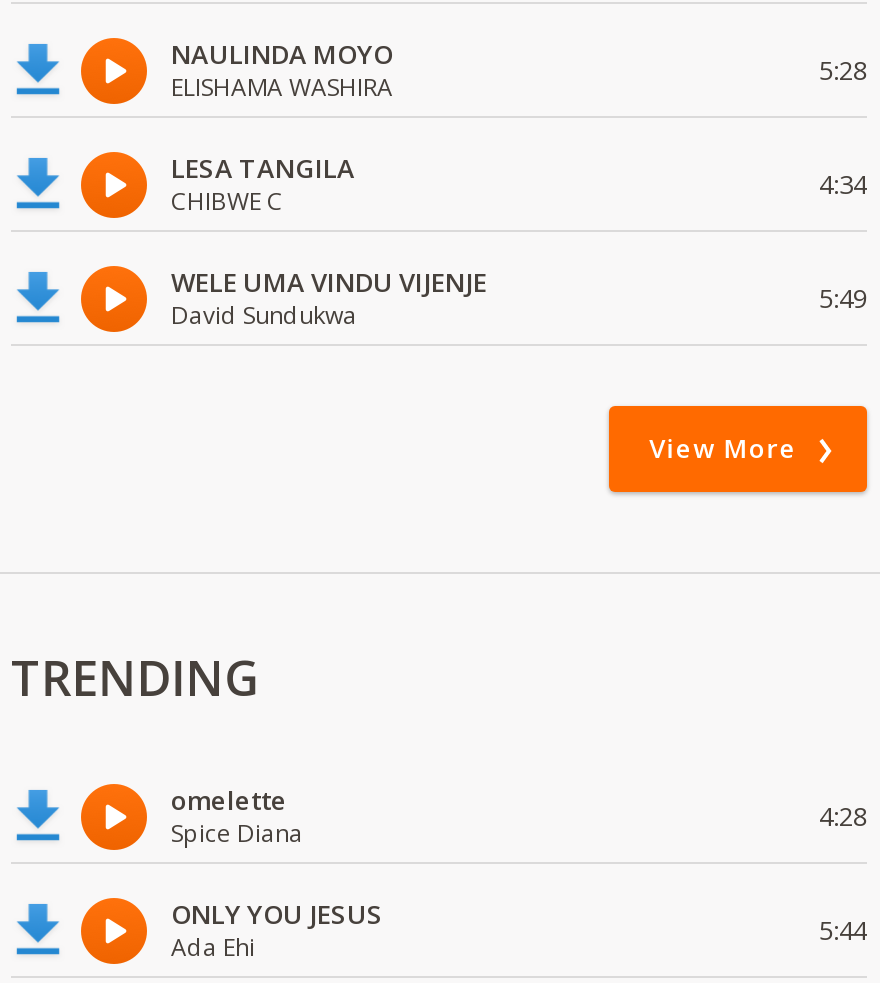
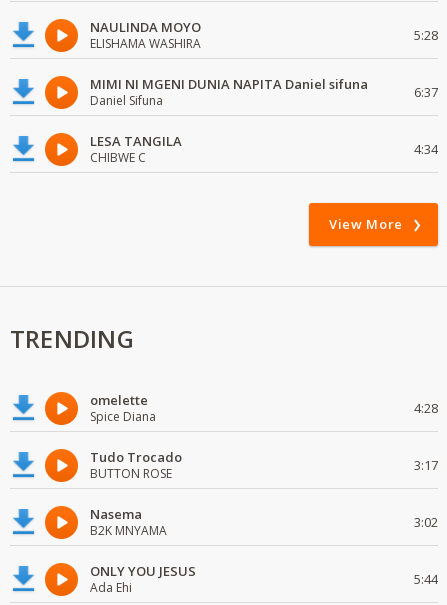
+ MIMI NI MGENI DUNIA NAPITA Daniel sifuna
+ Daniel Sifuna
+ 6:37

- WELE UMA VINDU VIJENJE
- David Sundukwa
- 5:49

+ Tudo Trocado
+ BUTTON ROSE
+ 3:17
+ Nasema
+ B2K MNYAMA
+ 3:02
